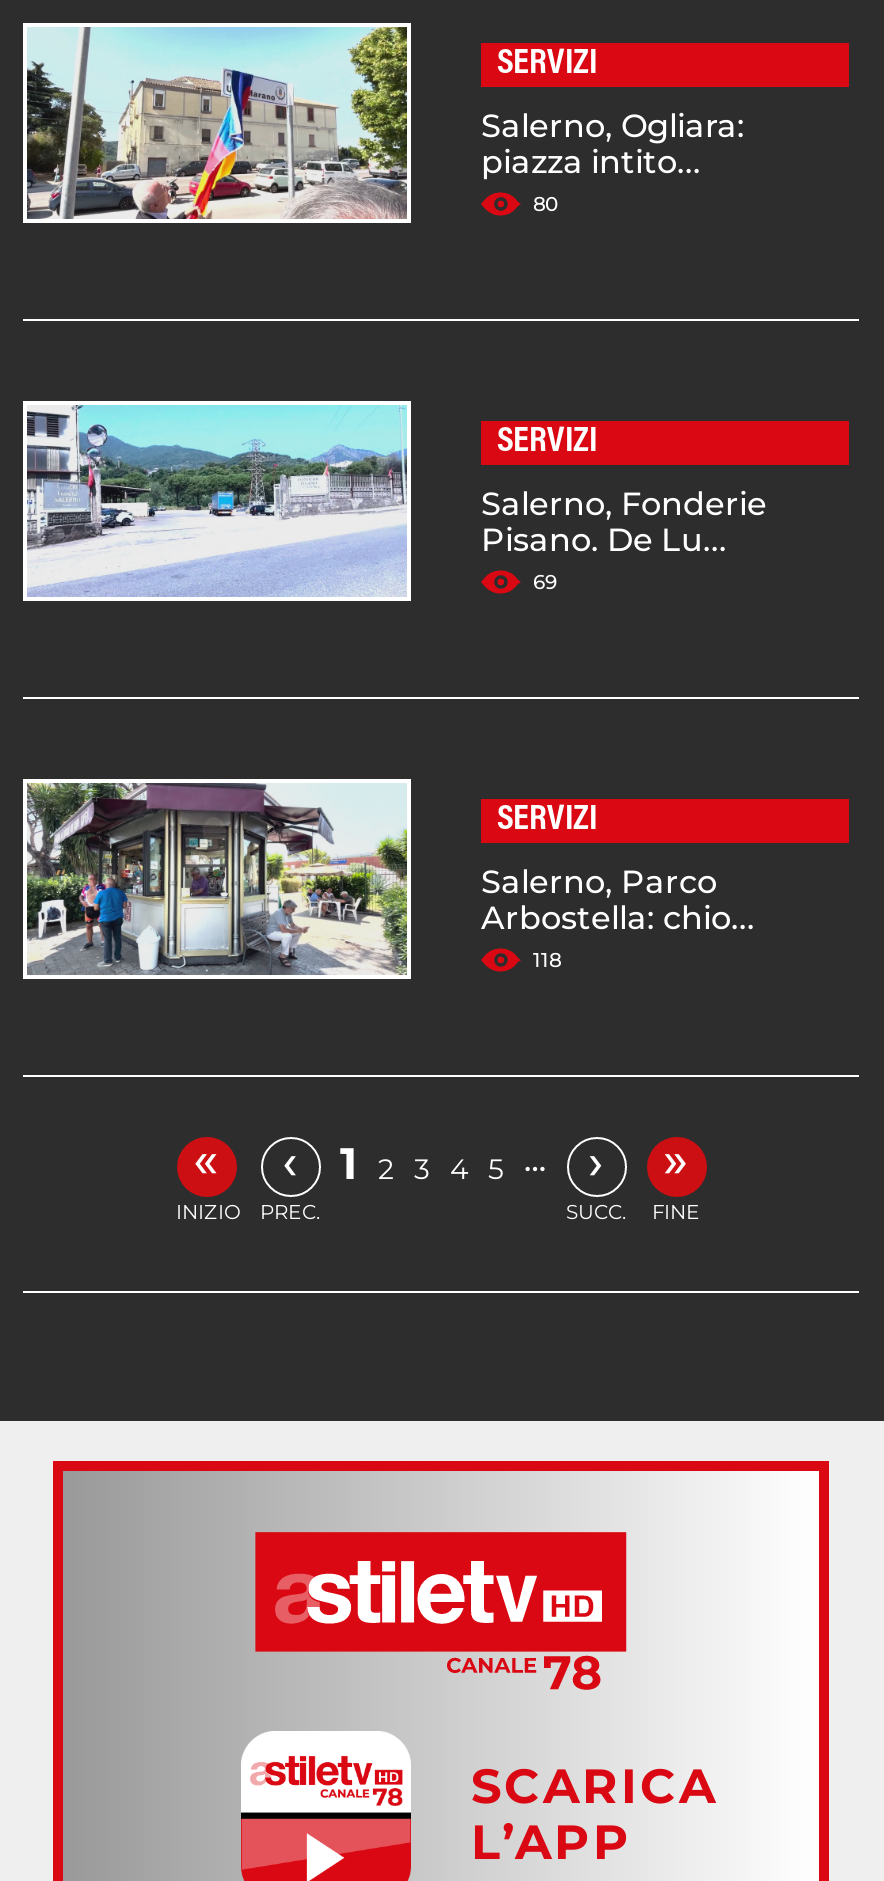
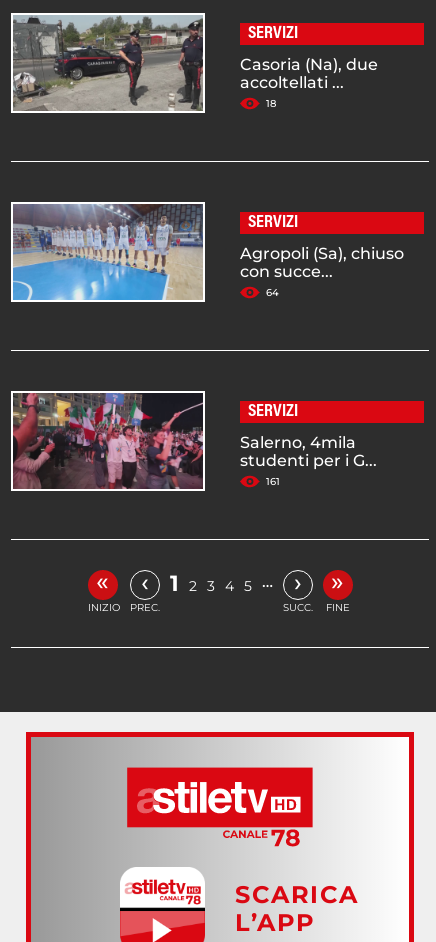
- [image]
- Salerno, Ogliara:
- piazza intito...
- 80
+ [image]
+ Casoria (Na), due
+ accoltellati ...
+ 18

- [image]
- Salerno, Fonderie
- Pisano. De Lu...
- 69
+ [image]
+ Agropoli (Sa), chiuso
+ con succe...
+ 64

- [image]
- Salerno, Parco
- Arbostella: chio...
- 118
+ [image]
+ Salerno, 4mila
+ studenti per i G...
+ 161
